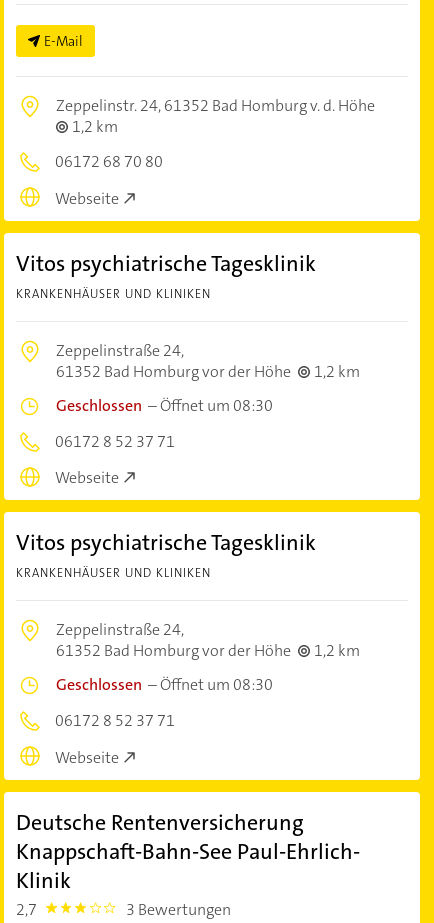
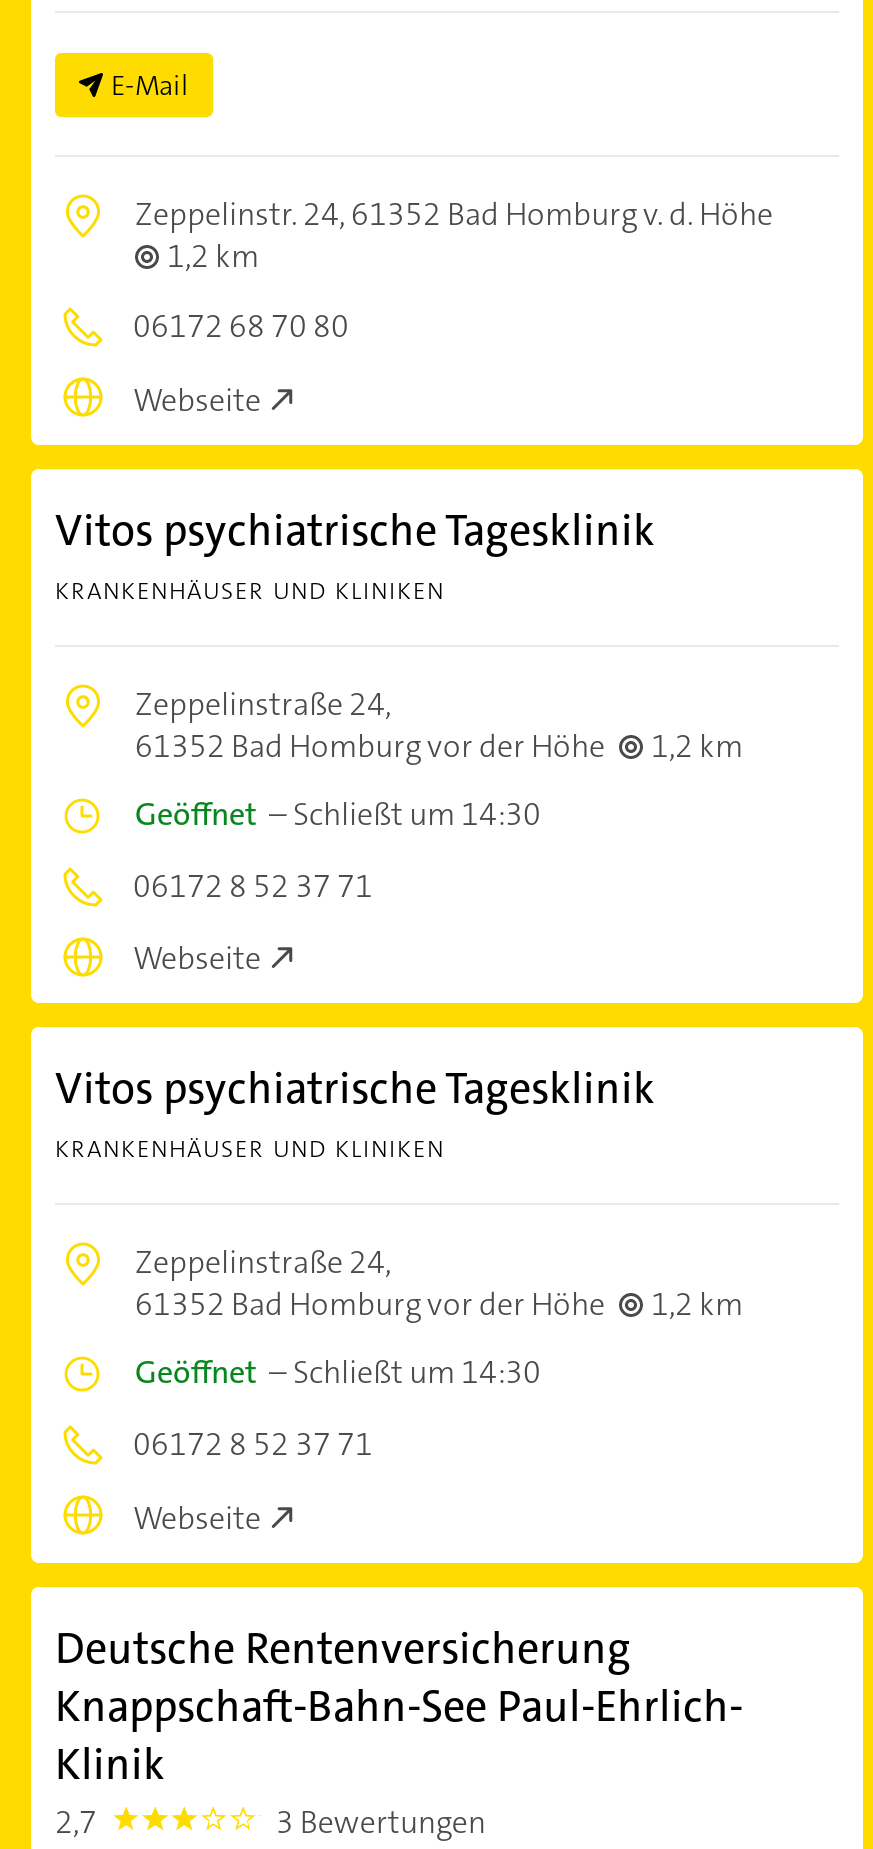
- Geschlossen – Öffnet um 08:30
+ Geöffnet – Schließt um 14:30

- Geschlossen – Öffnet um 08:30
+ Geöffnet – Schließt um 14:30
